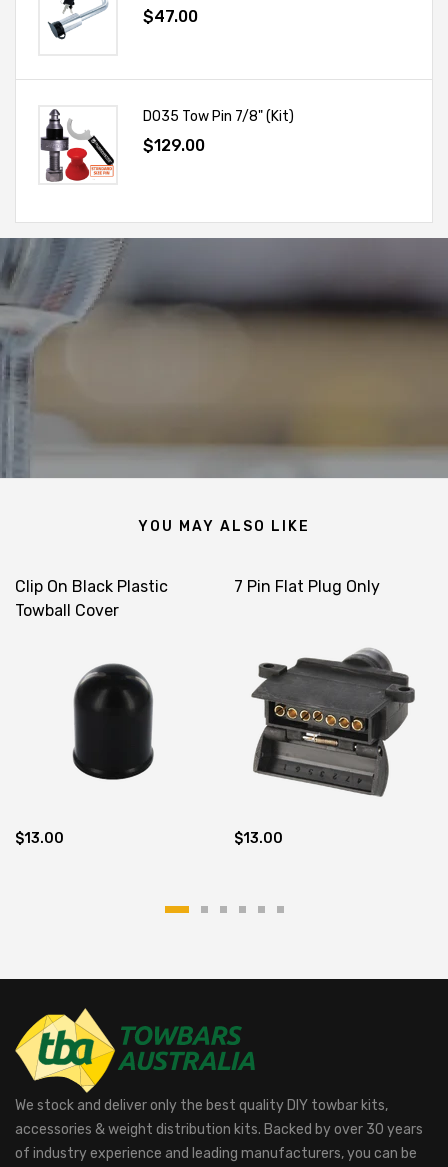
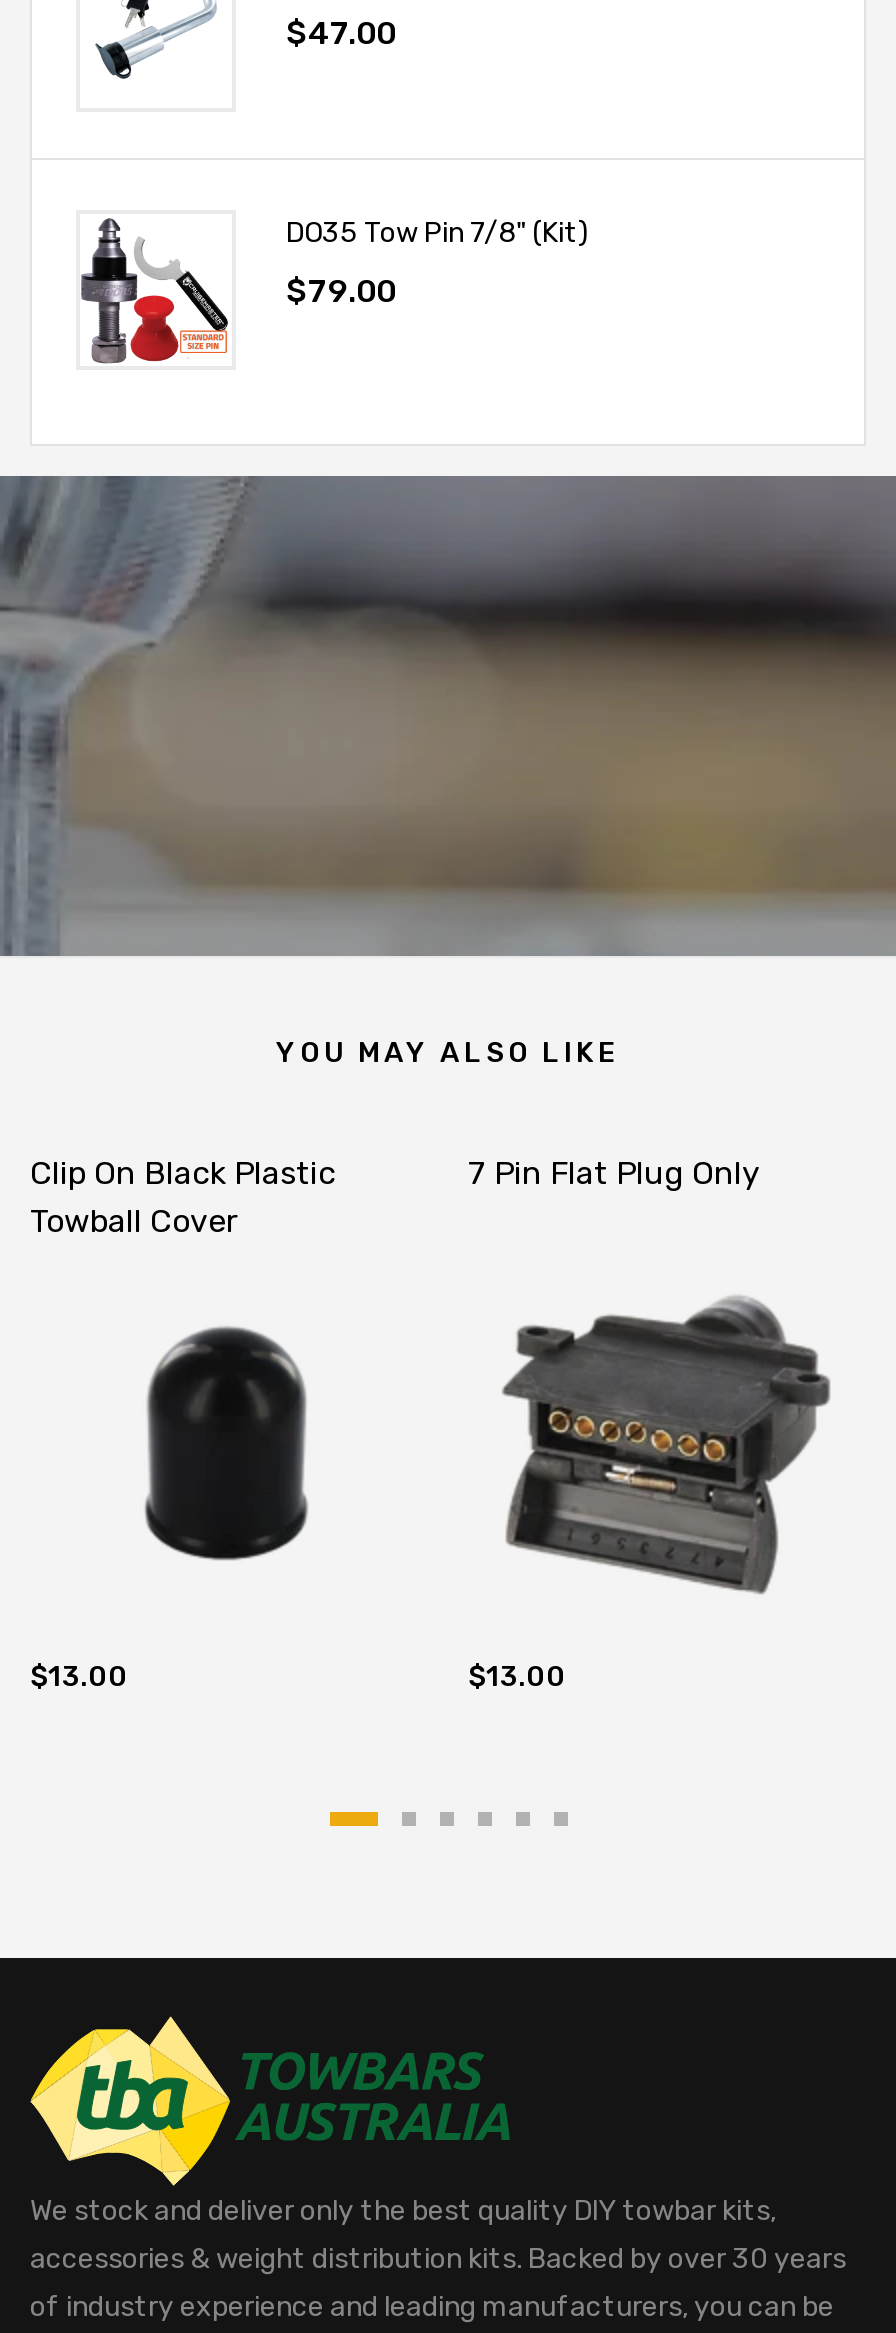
- $129.00
+ $79.00
